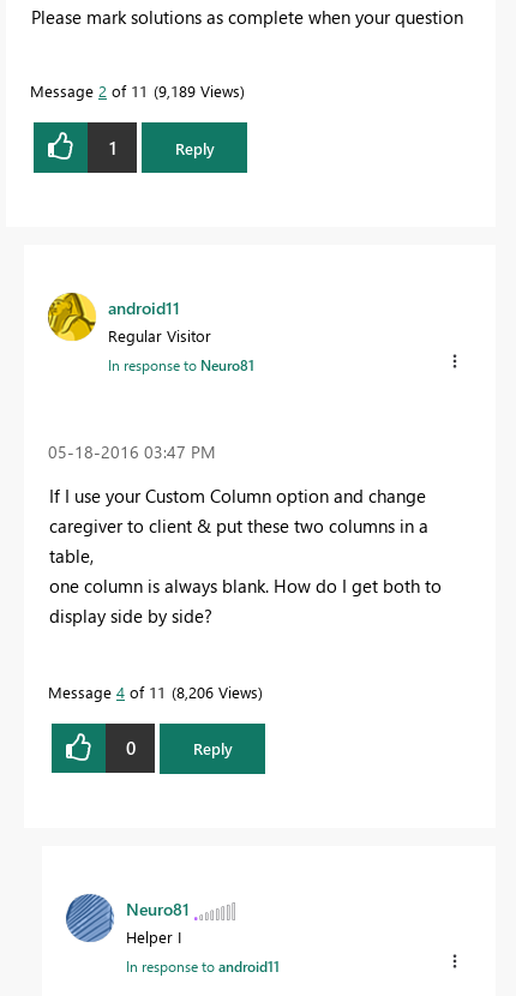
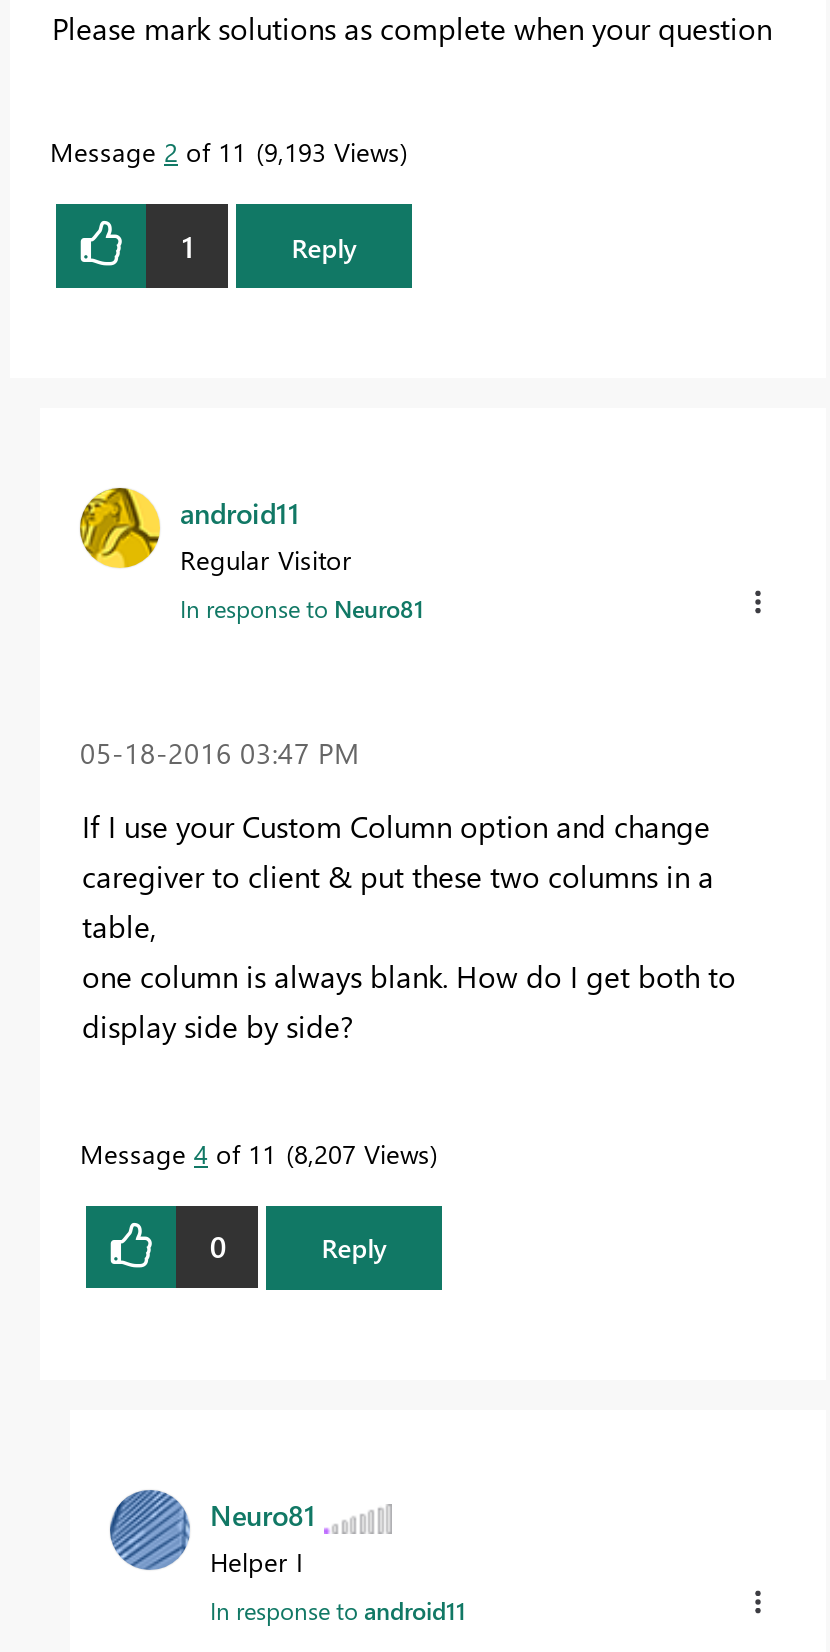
- Message 2 of 11 9,189 Views
+ Message 2 of 11 9,193 Views

- Message 4 of 11 8,206 Views
+ Message 4 of 11 8,207 Views
